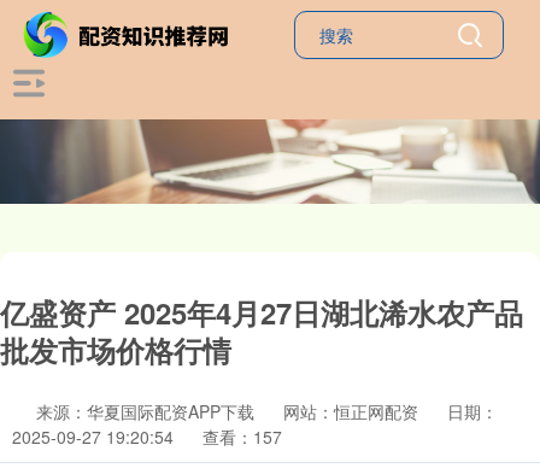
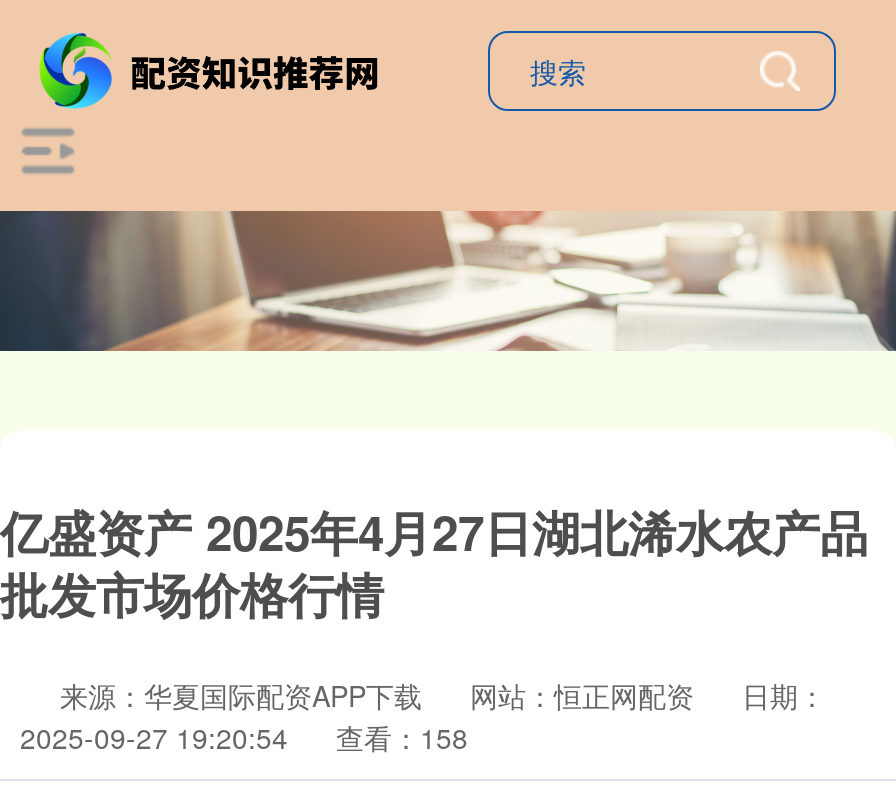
- 2025-09-27 19:20:54 查看：157
+ 2025-09-27 19:20:54 查看：158
